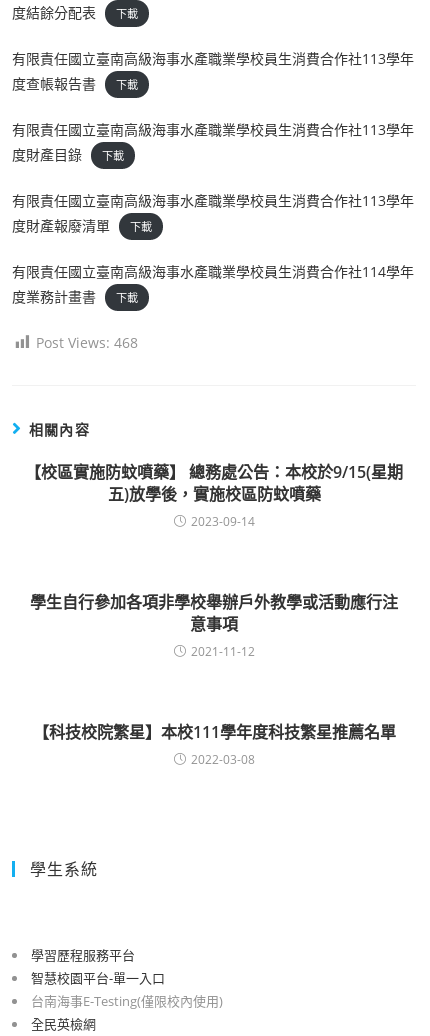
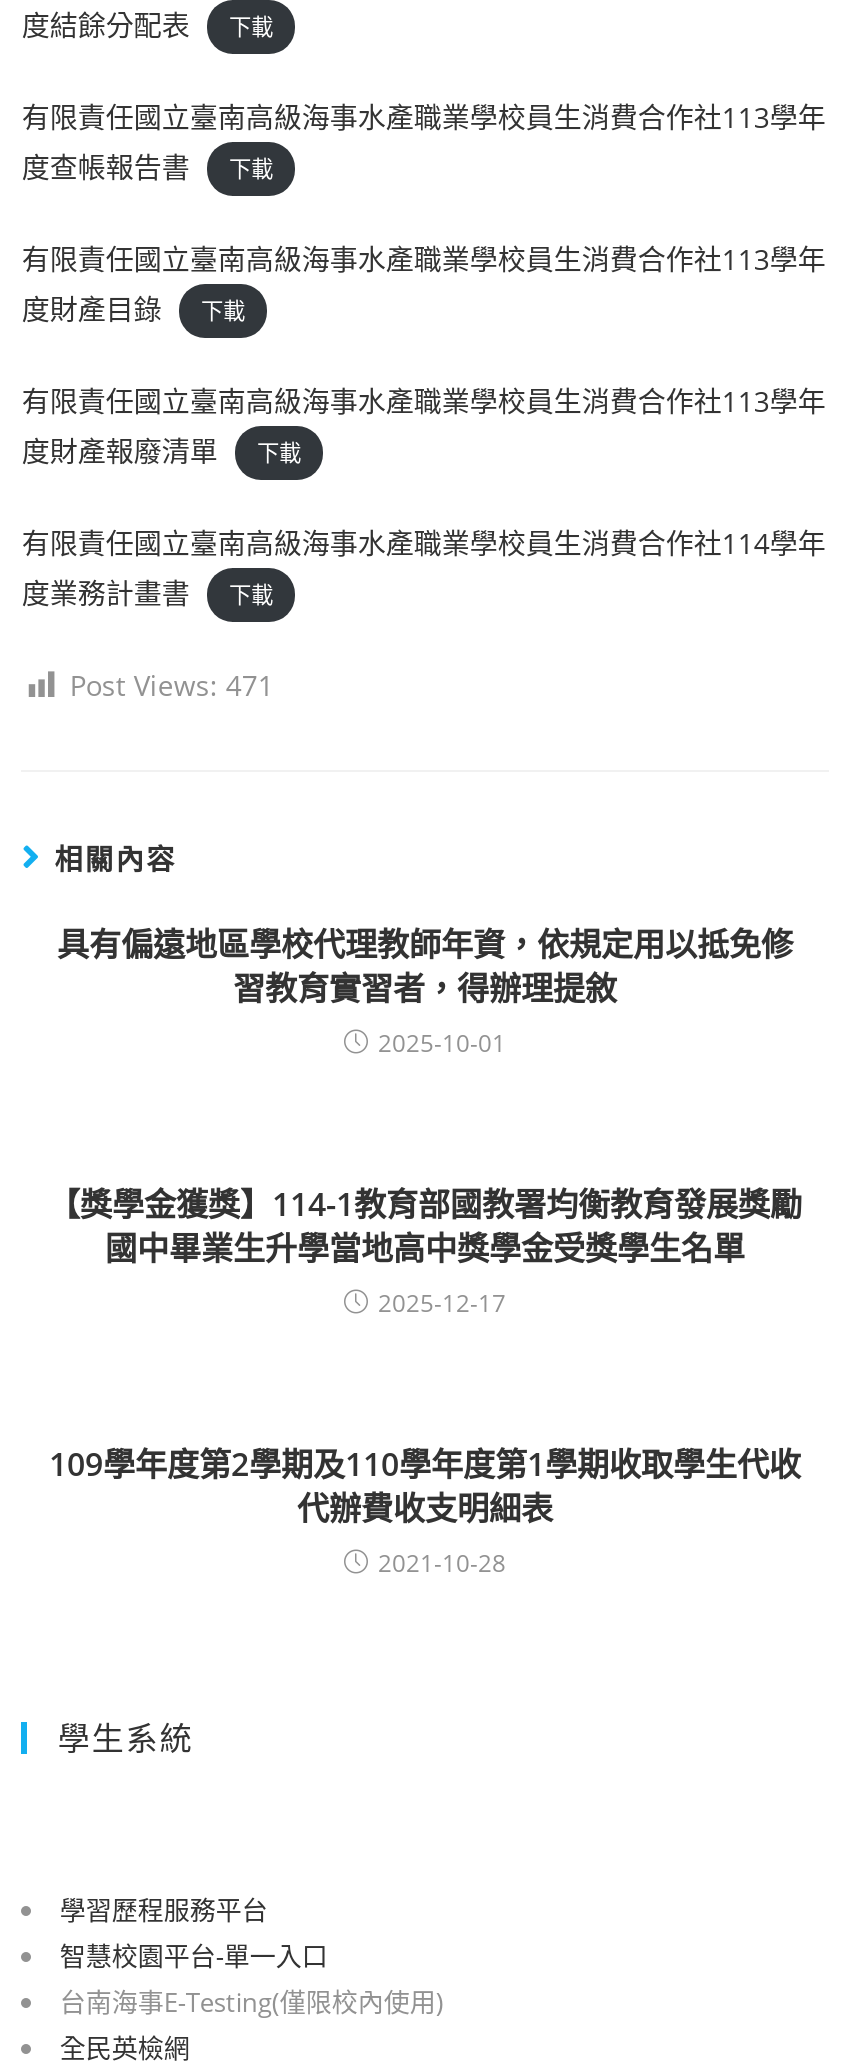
- Post Views: 468
+ Post Views: 471

- 【校區實施防蚊噴藥】 總務處公告：本校於9/15(星期
- 五)放學後，實施校區防蚊噴藥
- 2023-09-14
+ 具有偏遠地區學校代理教師年資，依規定用以抵免修
+ 習教育實習者，得辦理提敘
+ 2025-10-01

- 學生自行參加各項非學校舉辦戶外教學或活動應行注
- 意事項
- 2021-11-12
+ 【獎學金獲獎】114-1教育部國教署均衡教育發展獎勵
+ 國中畢業生升學當地高中獎學金受獎學生名單
+ 2025-12-17

- 【科技校院繁星】本校111學年度科技繁星推薦名單
- 2022-03-08
+ 109學年度第2學期及110學年度第1學期收取學生代收
+ 代辦費收支明細表
+ 2021-10-28
